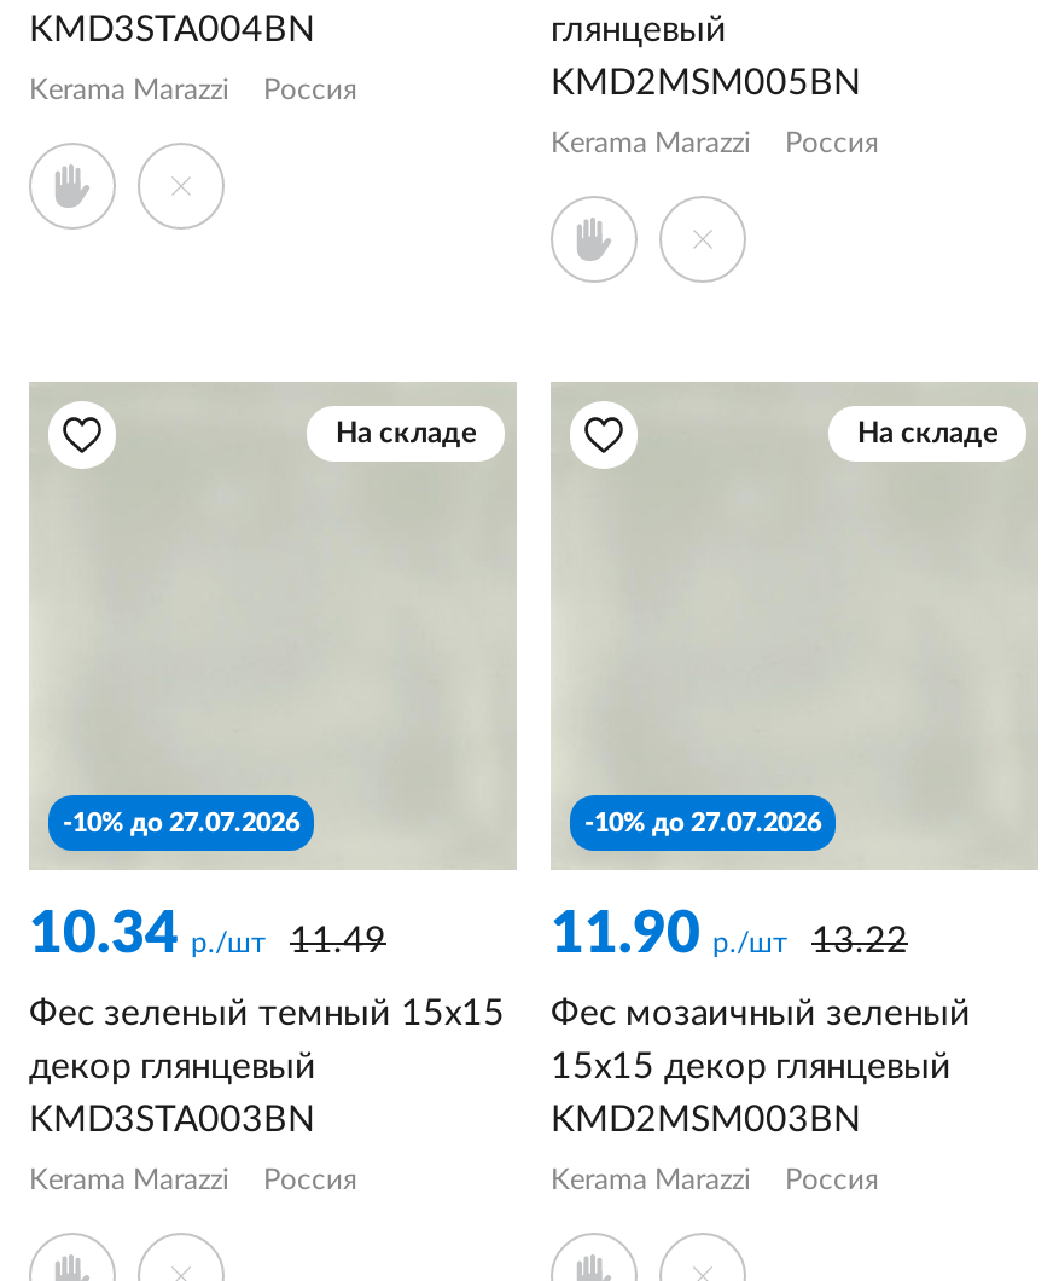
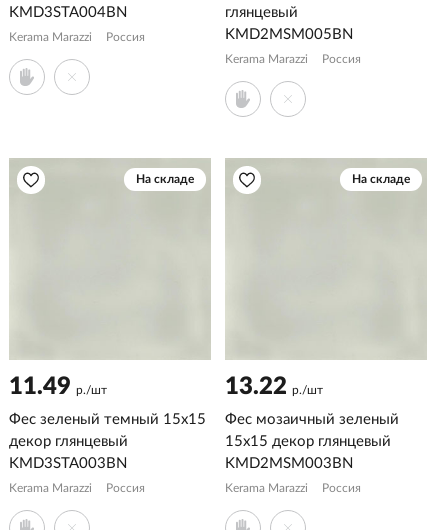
- -10% до 27.07.2026
- 10.34 р./шт
- 11.49
+ 11.49 р./шт

- -10% до 27.07.2026
- 11.90 р./шт
- 13.22
+ 13.22 р./шт
